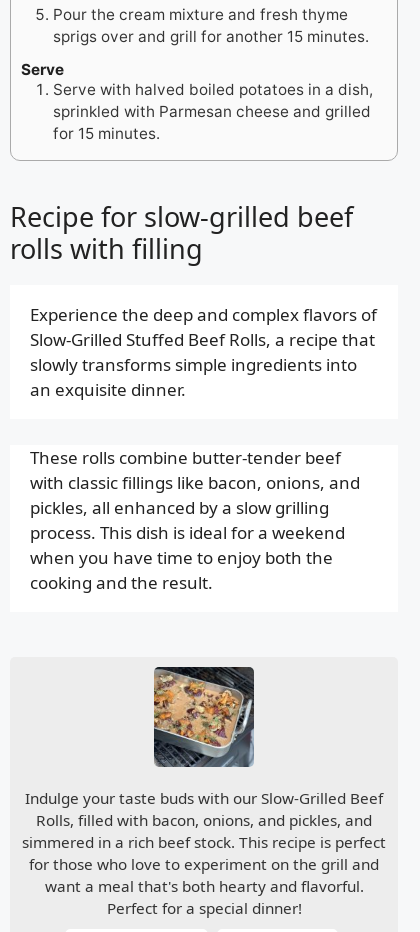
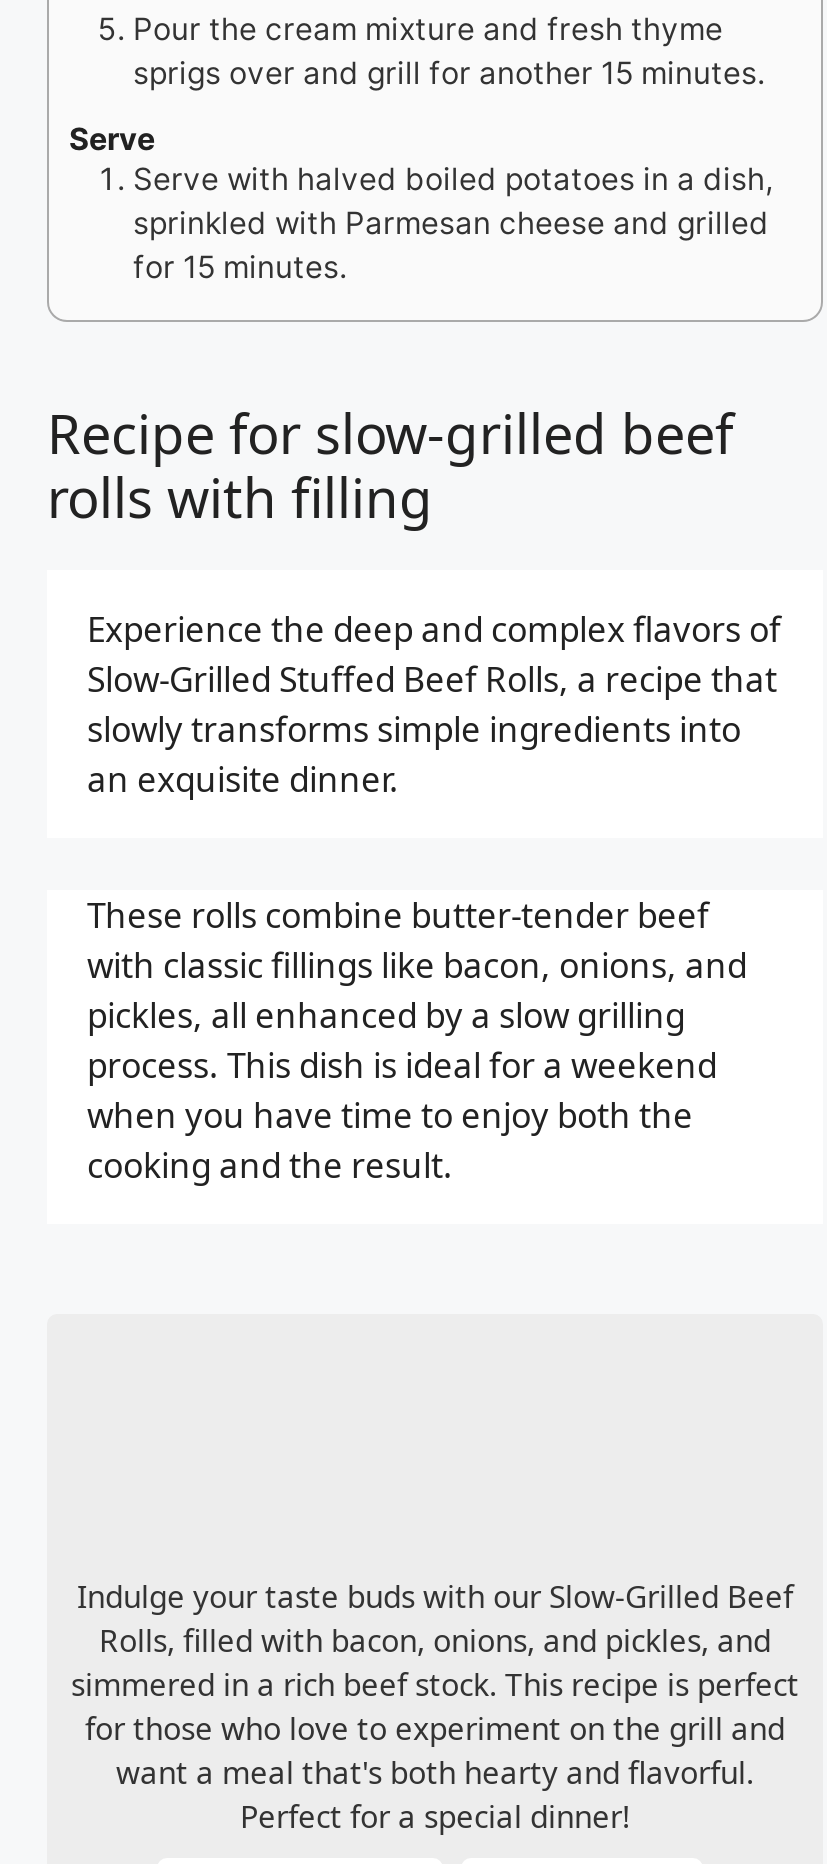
- [image]
